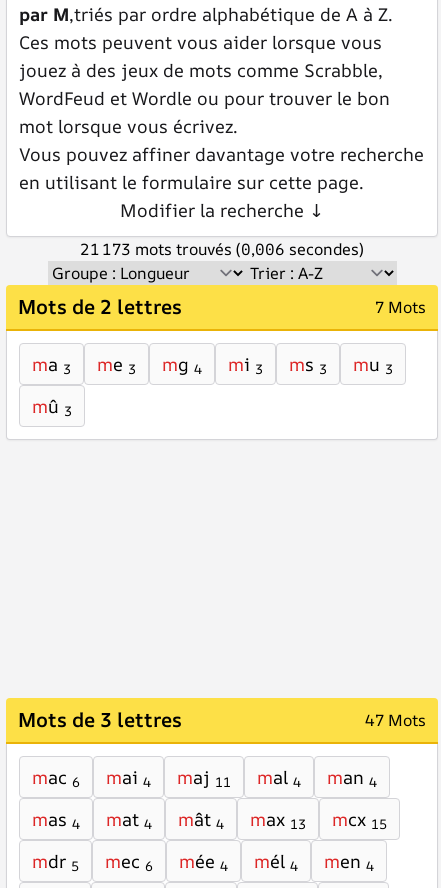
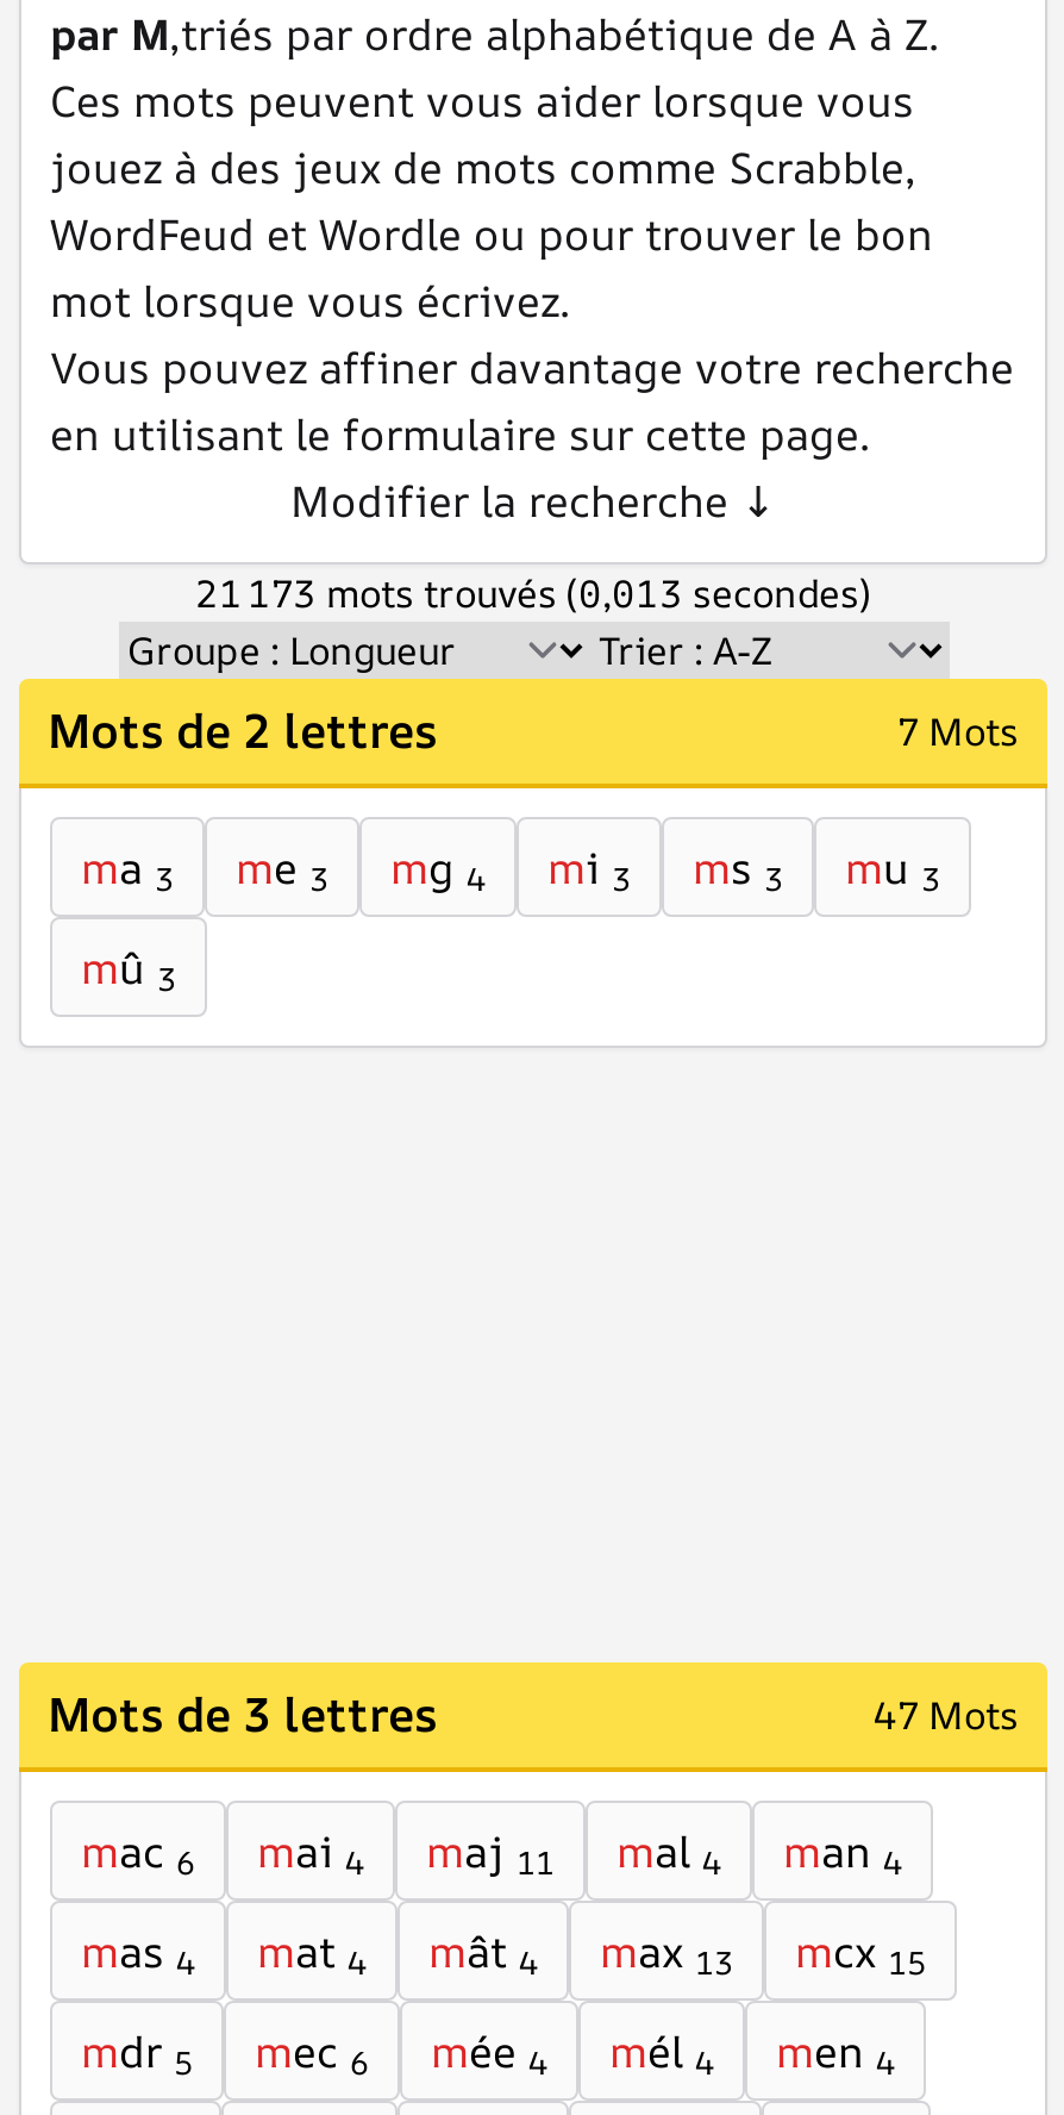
- 21 173 mots trouvés (0,006 secondes)
+ 21 173 mots trouvés (0,013 secondes)
